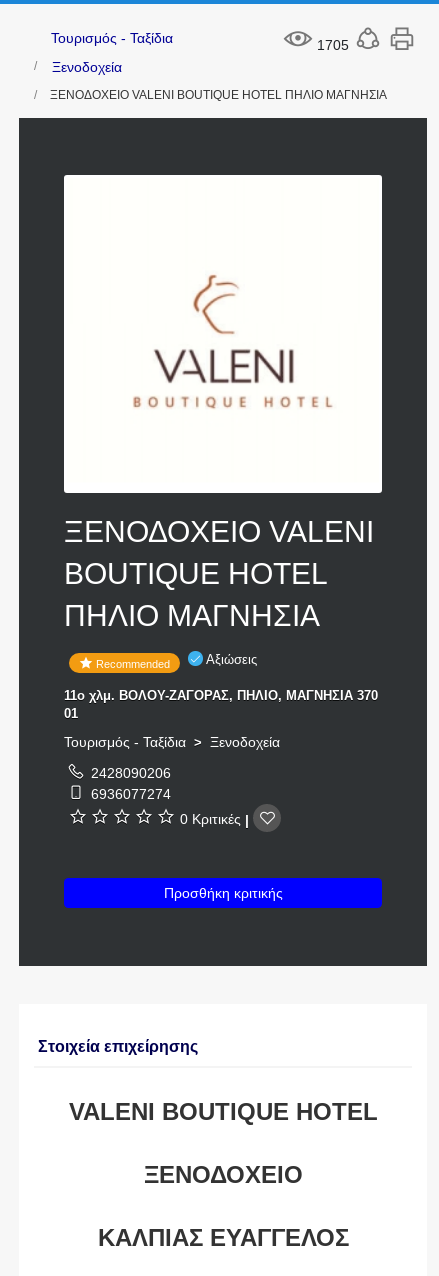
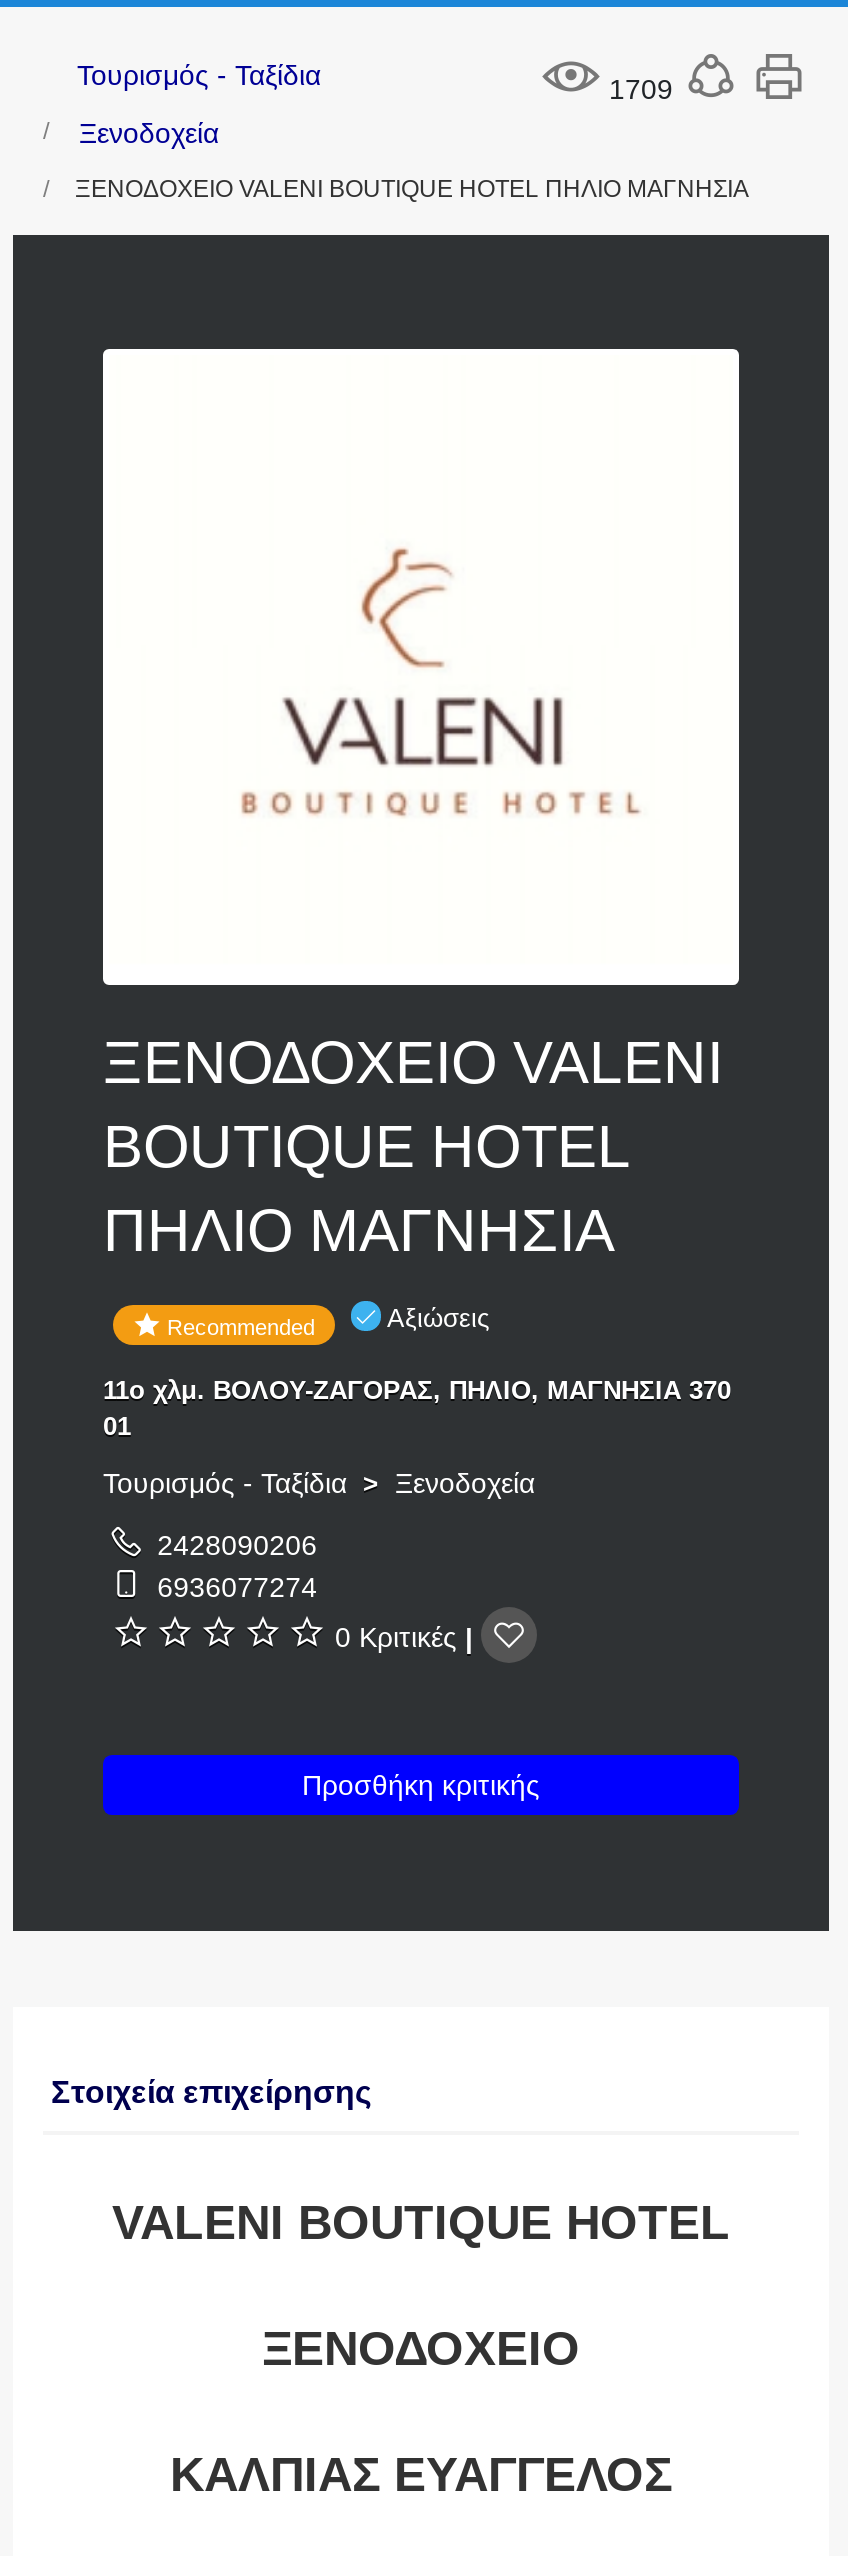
- 1705
+ 1709
